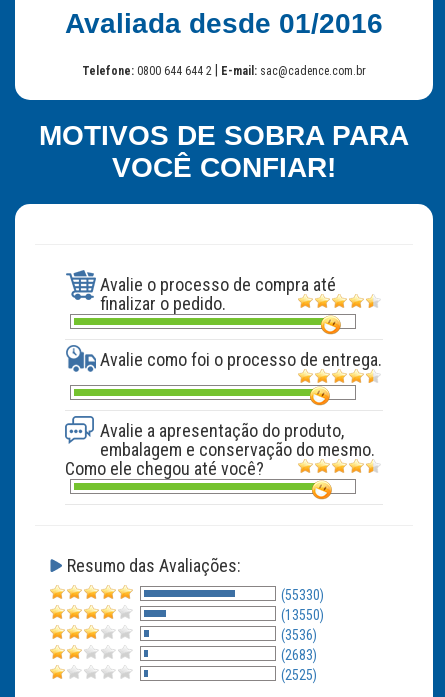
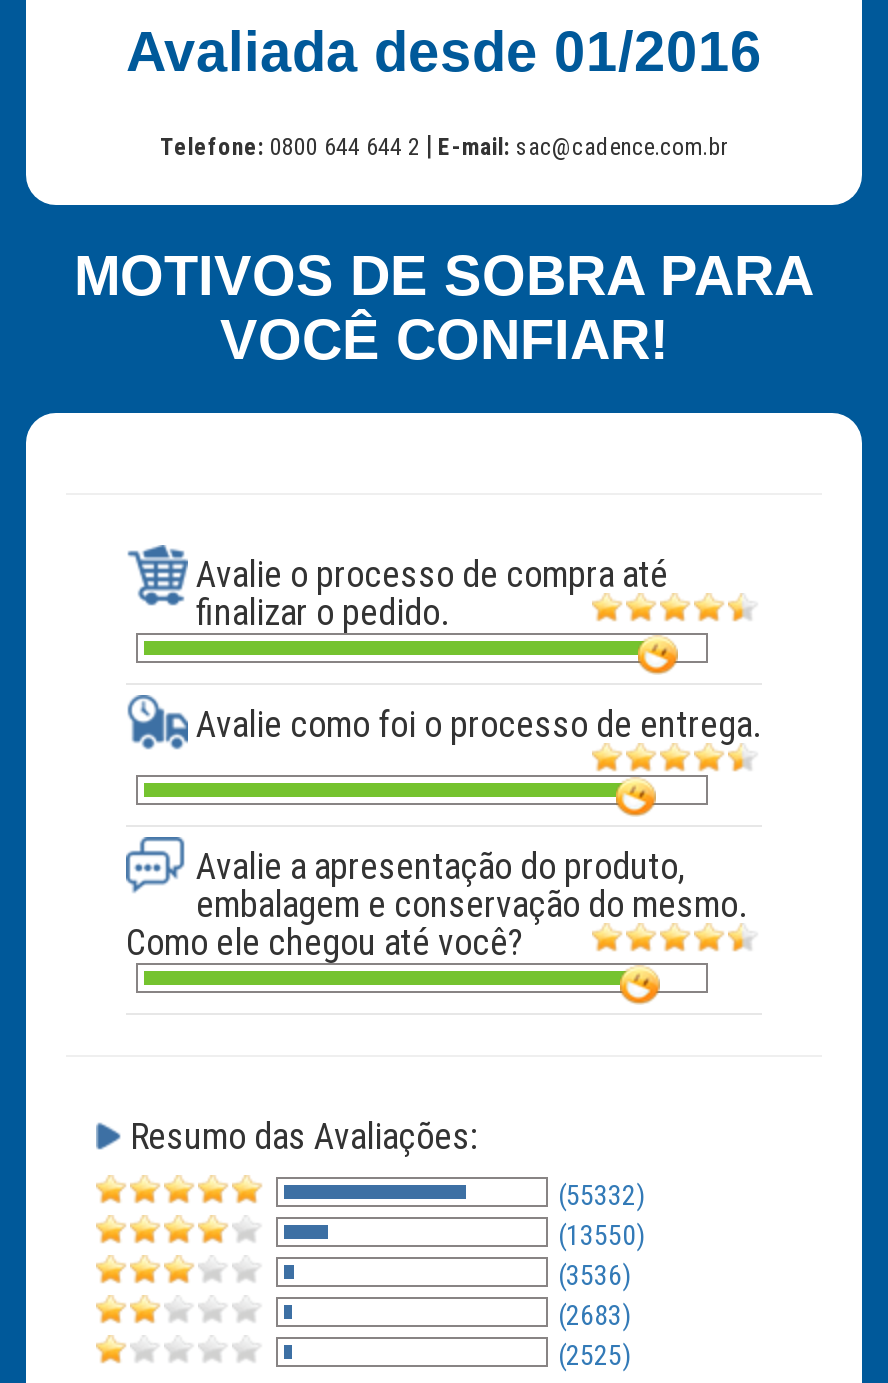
- (55330)
+ (55332)
